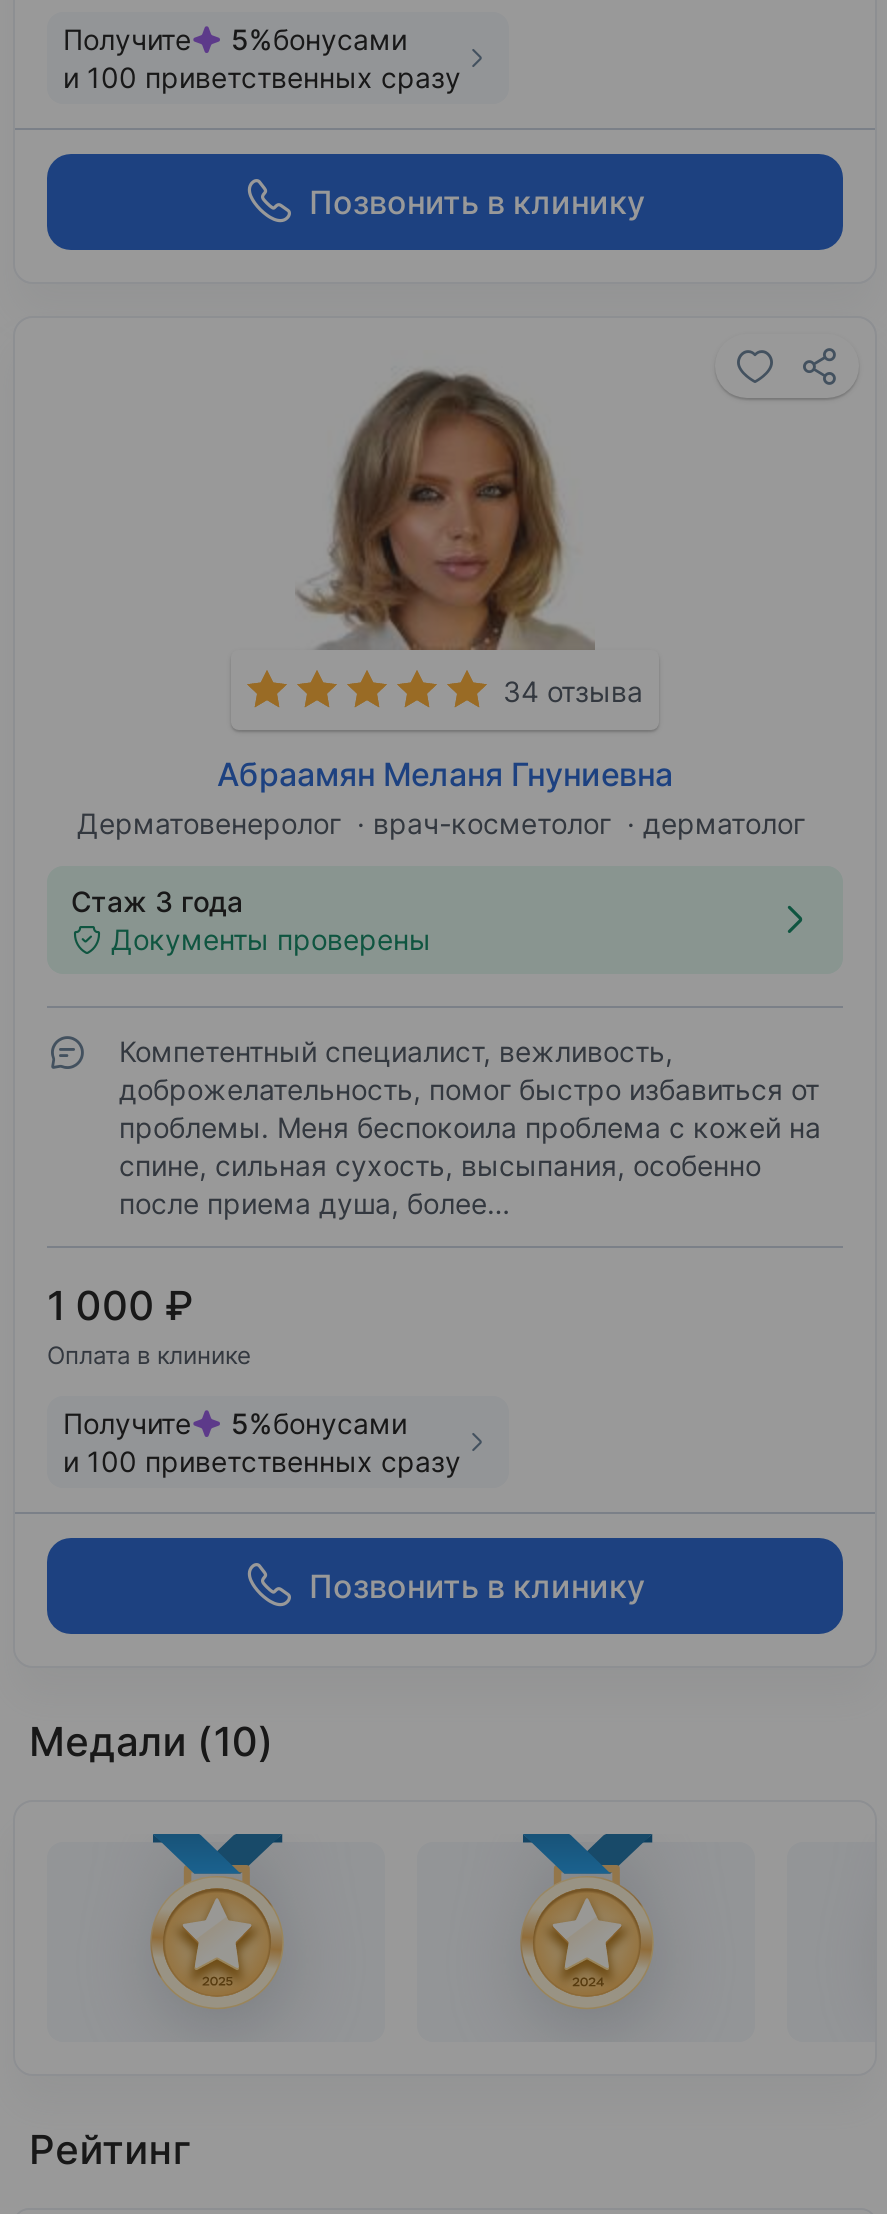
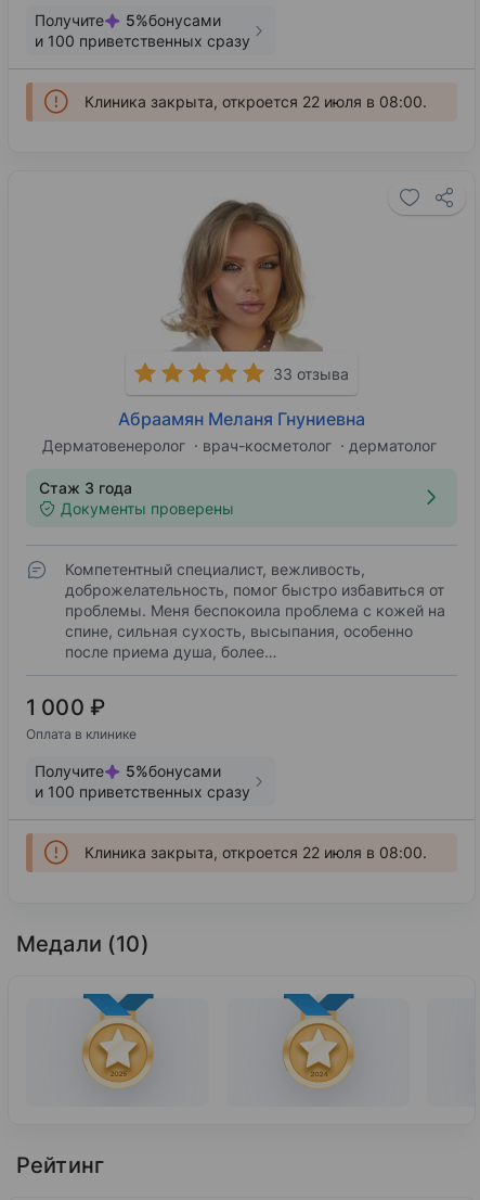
- Позвонить в клинику
+ Клиника закрыта, откроется 22 июля в 08:00.

- 34 отзыва
+ 33 отзыва

- Позвонить в клинику
+ Клиника закрыта, откроется 22 июля в 08:00.
